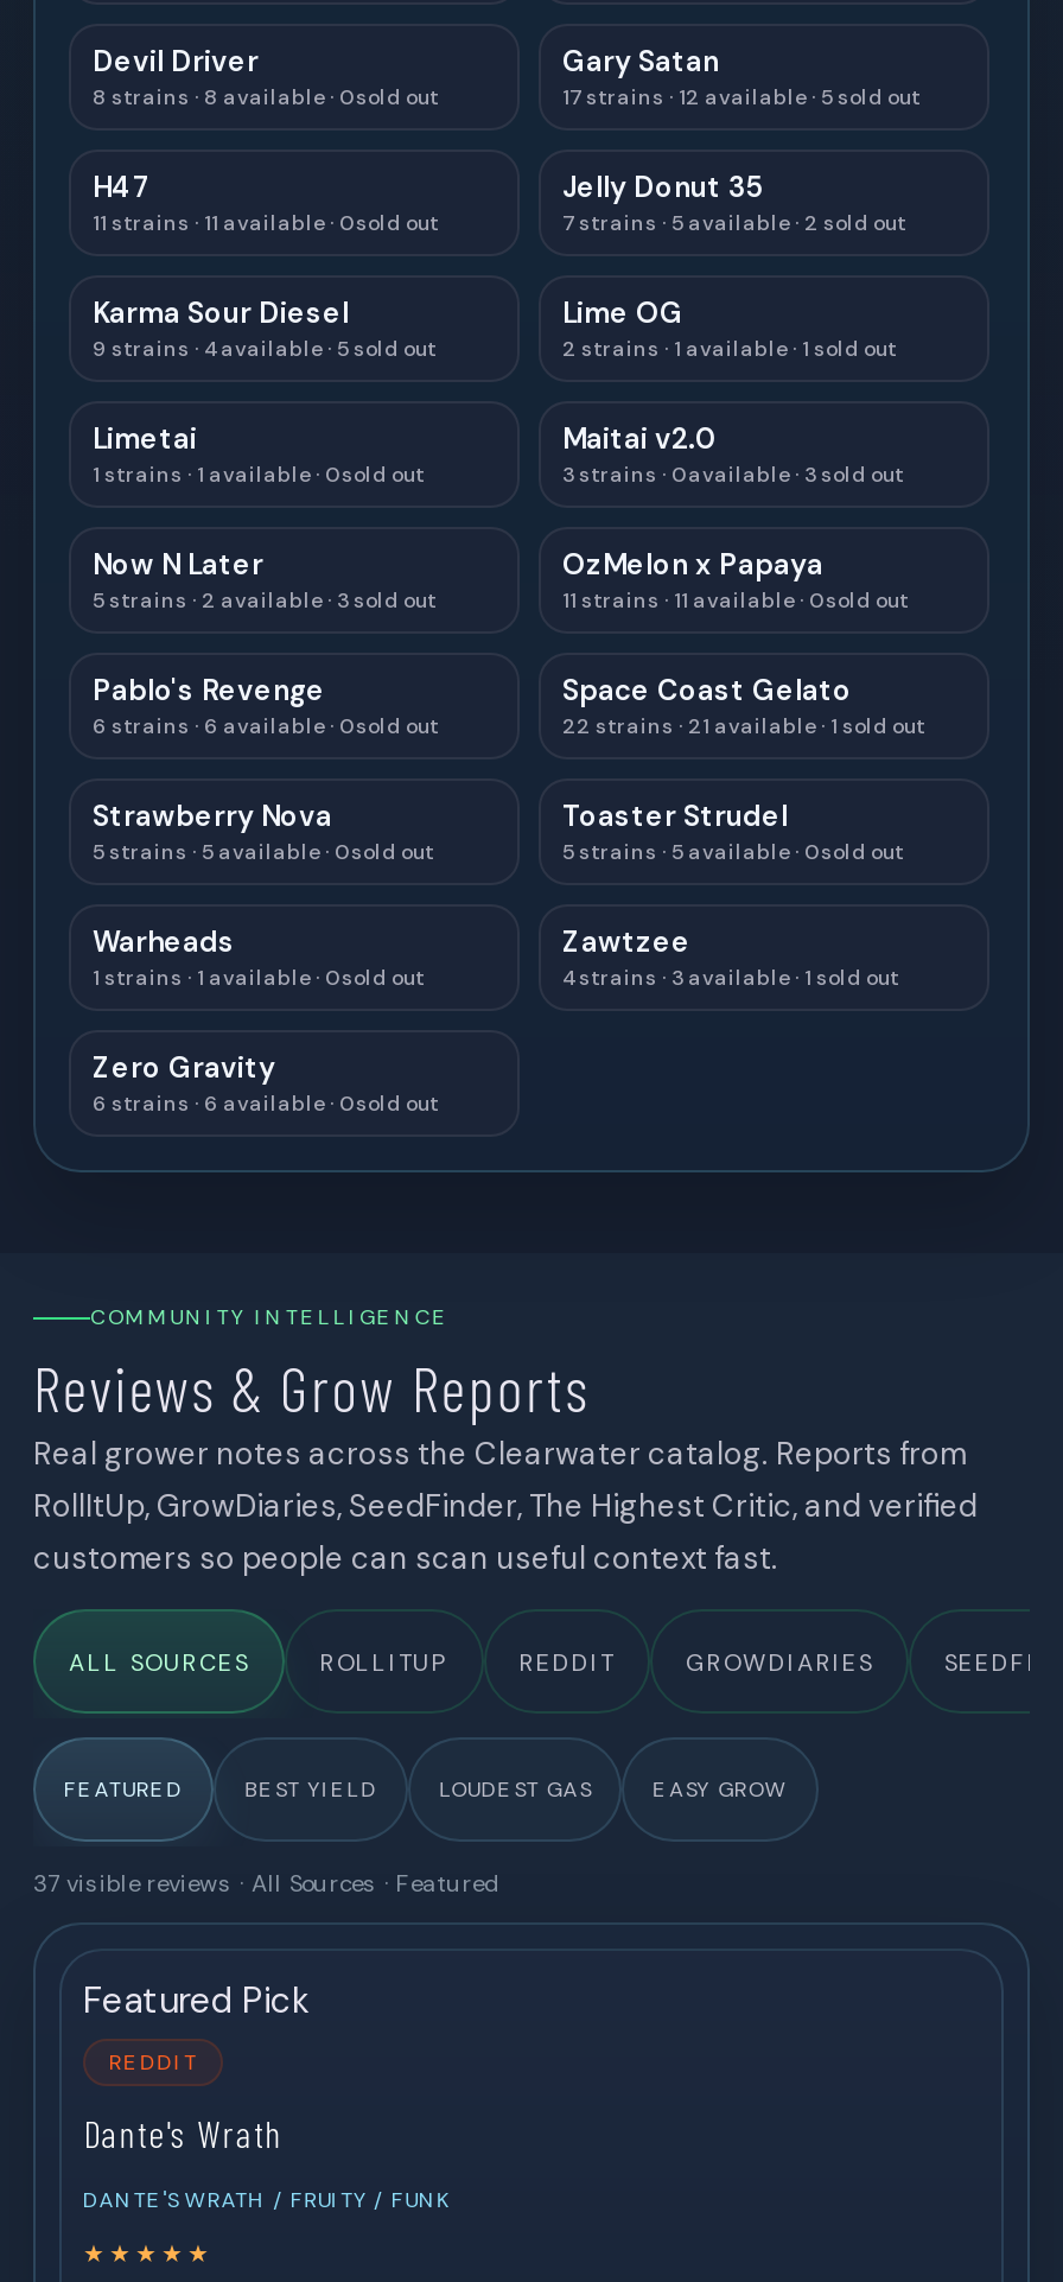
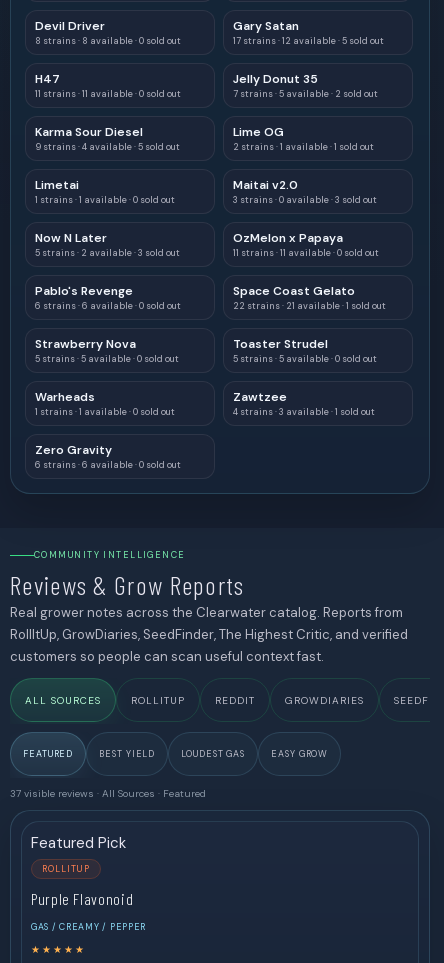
- REDDIT
+ ROLLITUP

- Dante's Wrath
+ Purple Flavonoid

- DANTE'S WRATH / FRUITY / FUNK
+ GAS / CREAMY / PEPPER
